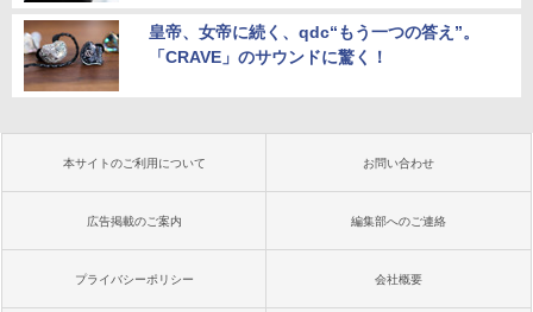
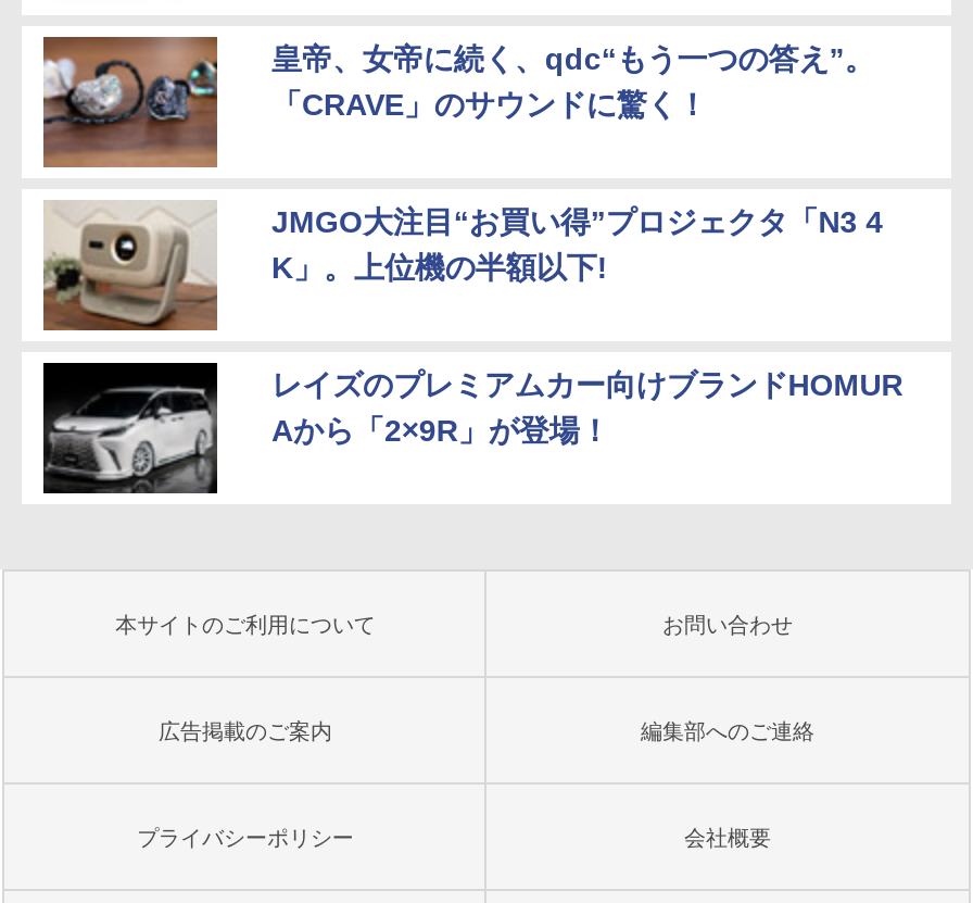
+ [image]

+ [image]
+ JMGO大注目“お買い得”プロジェクタ「N3 4
+ K」。上位機の半額以下!
+ レイズのプレミアムカー向けブランドHOMUR
+ Aから「2×9R」が登場！
